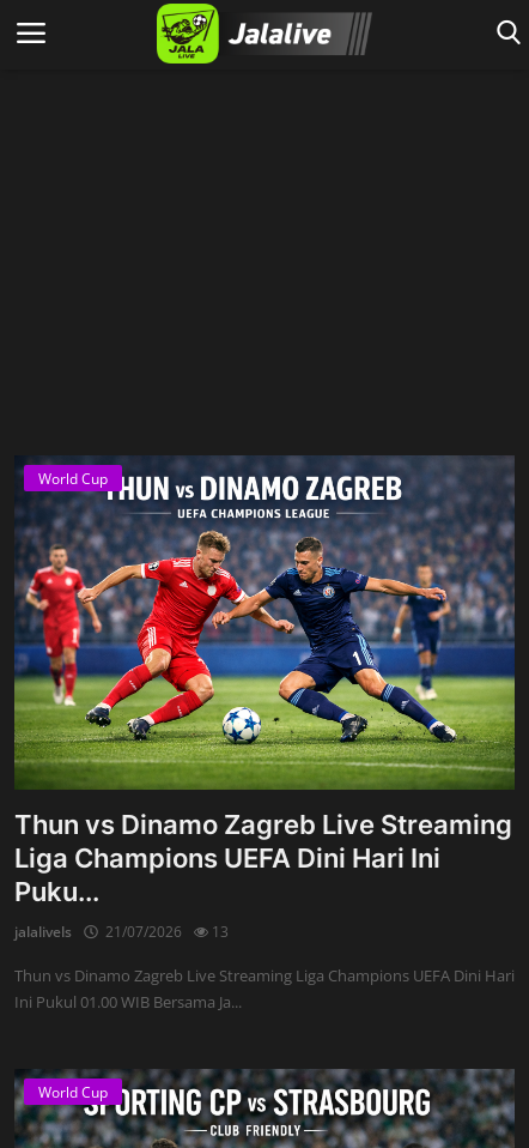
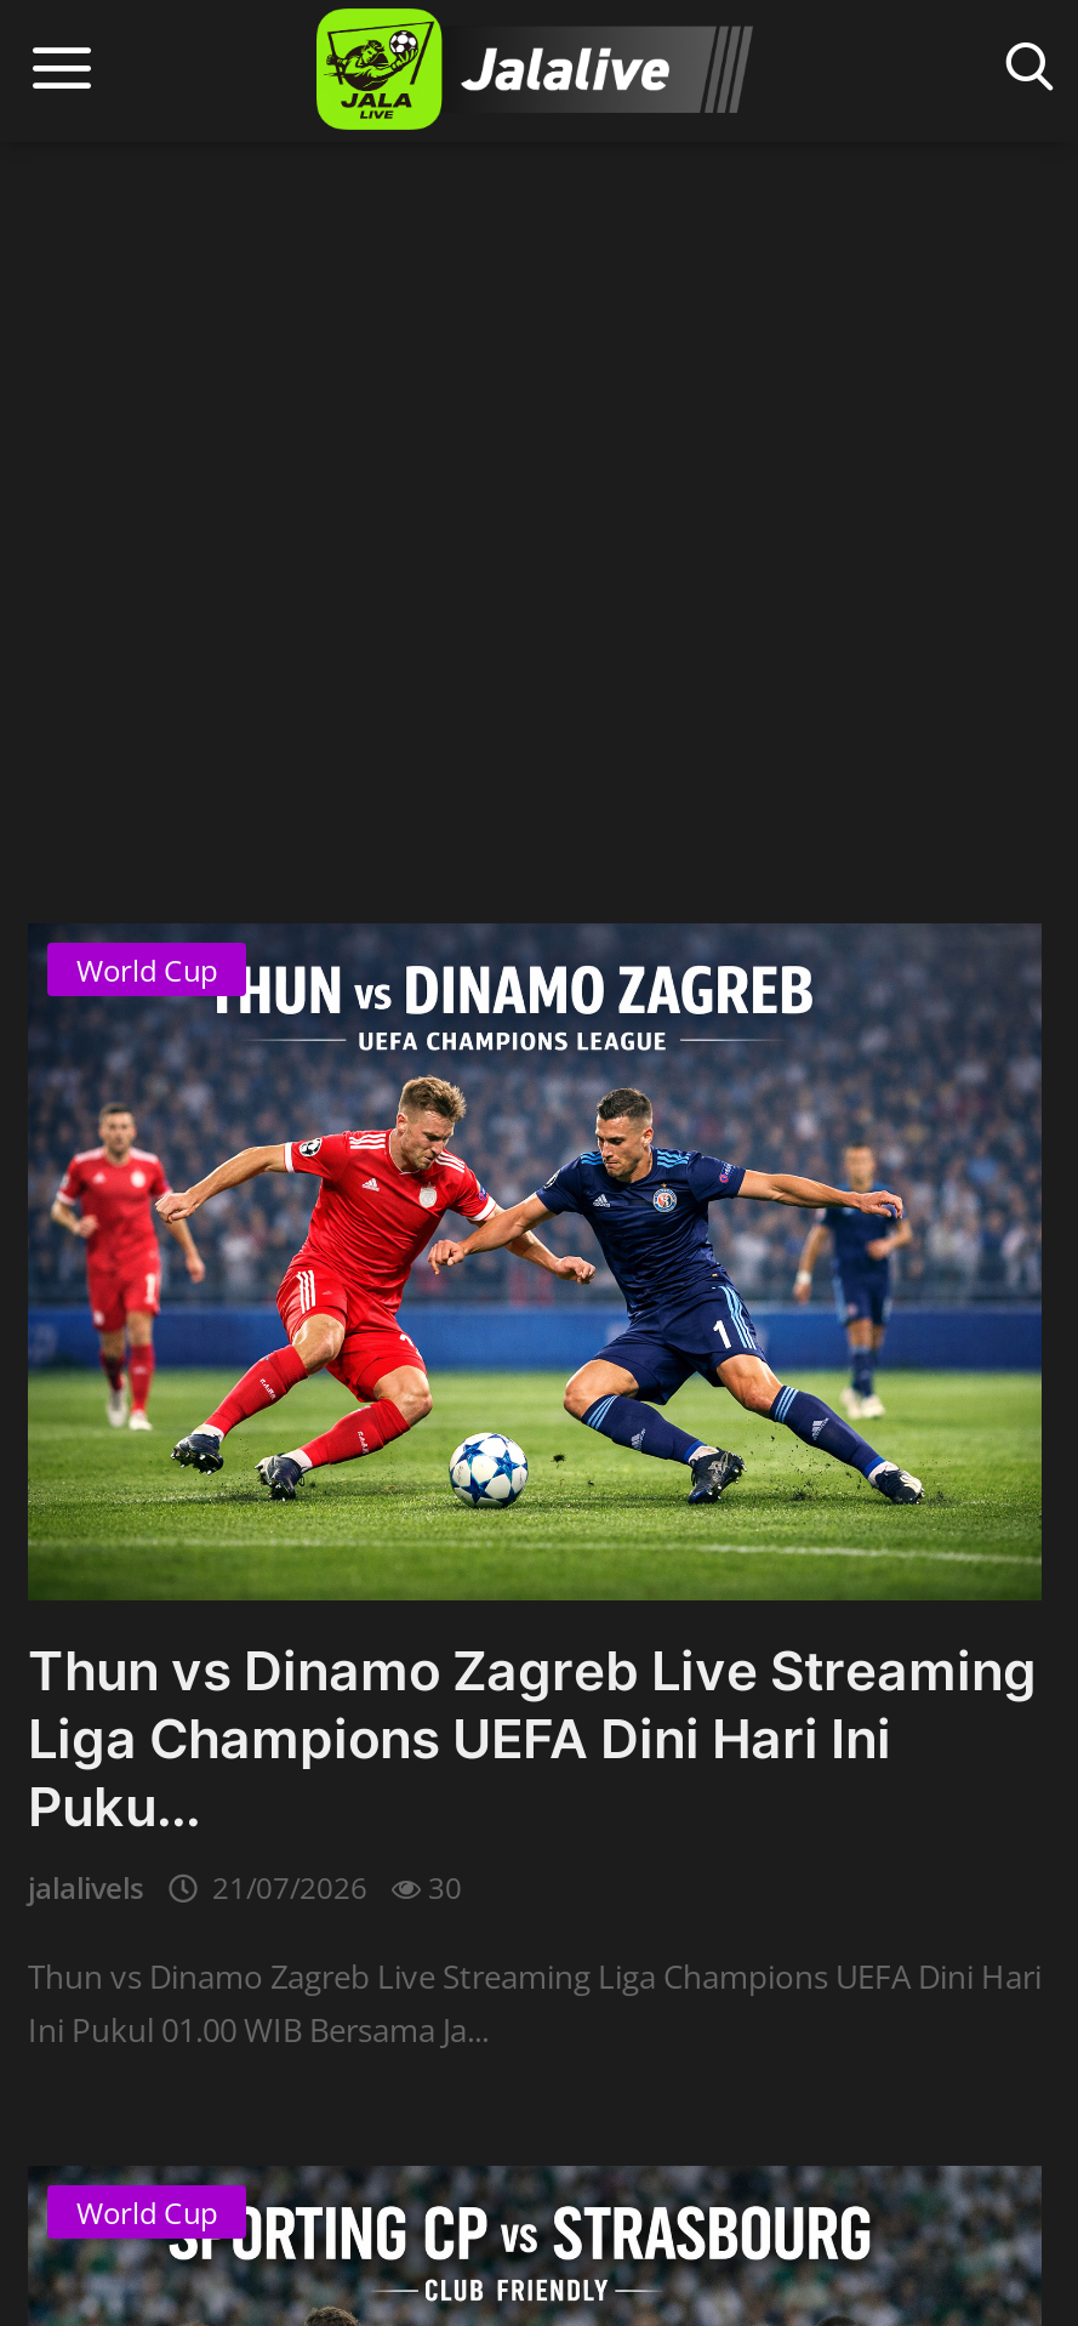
- jalalivels 21/07/2026 13
+ jalalivels 21/07/2026 30
